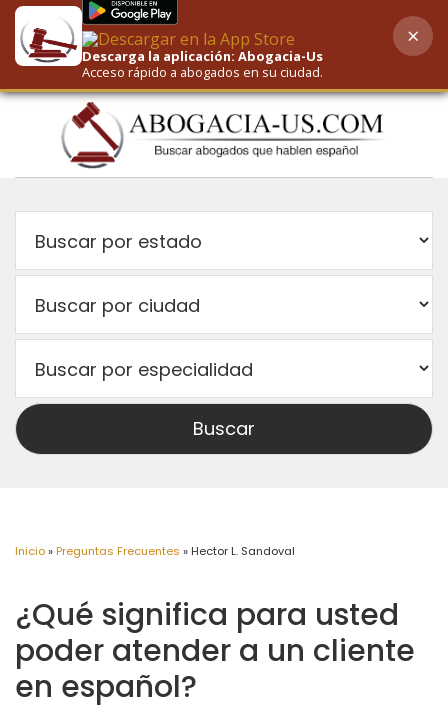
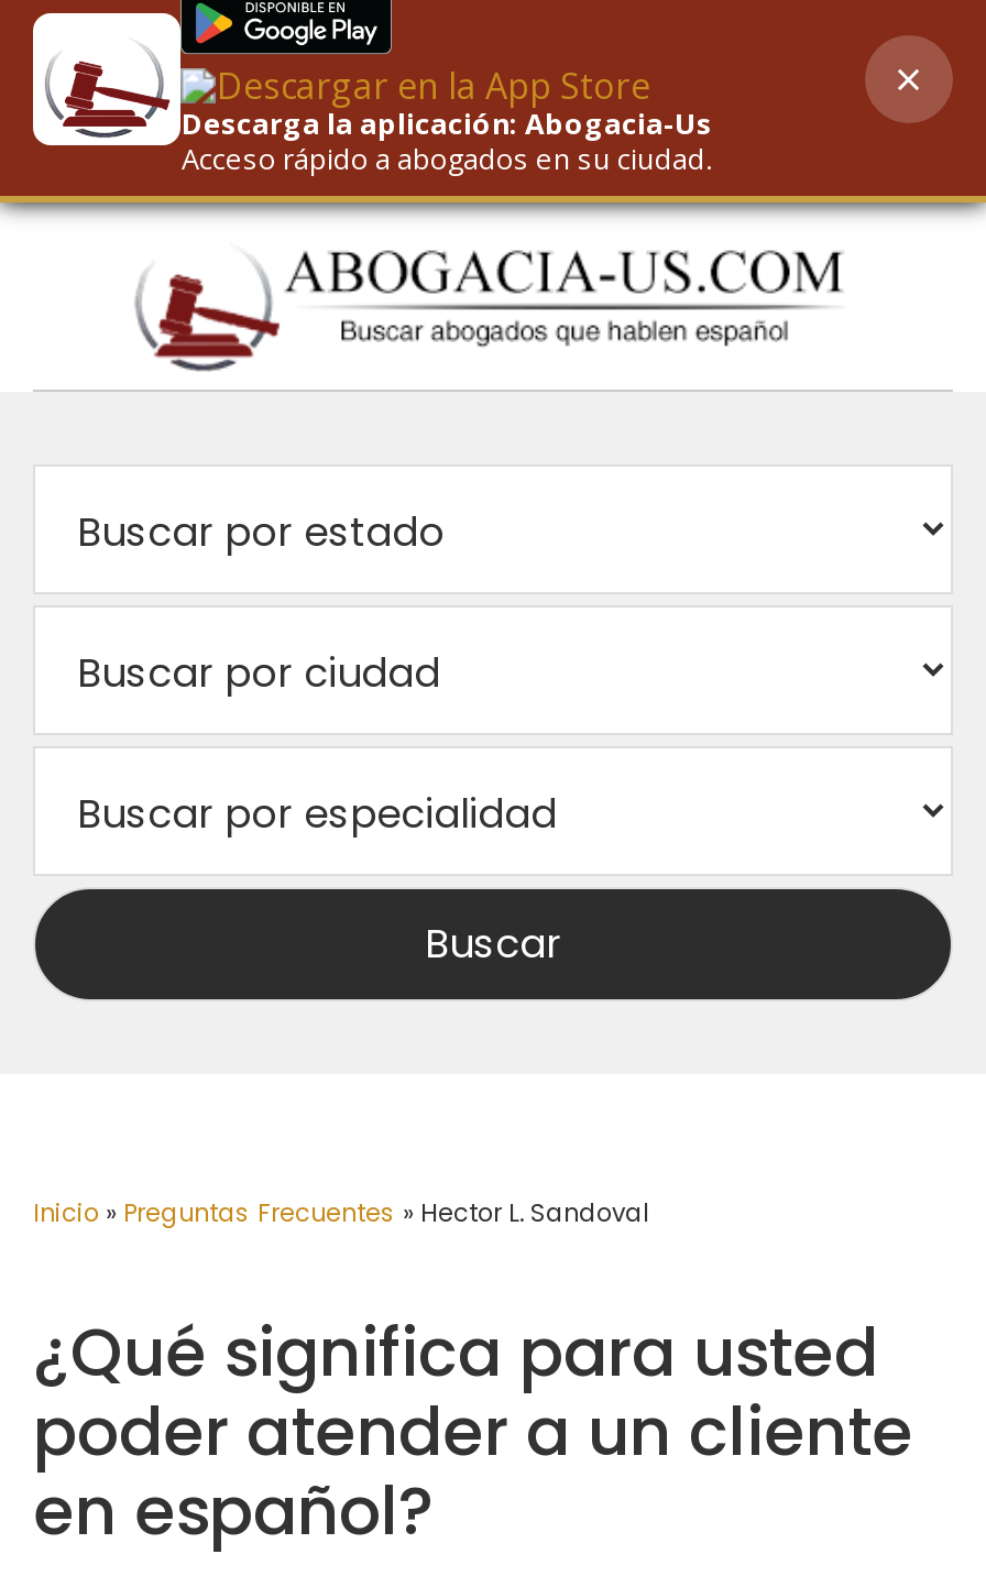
- [image]
+ [image]
